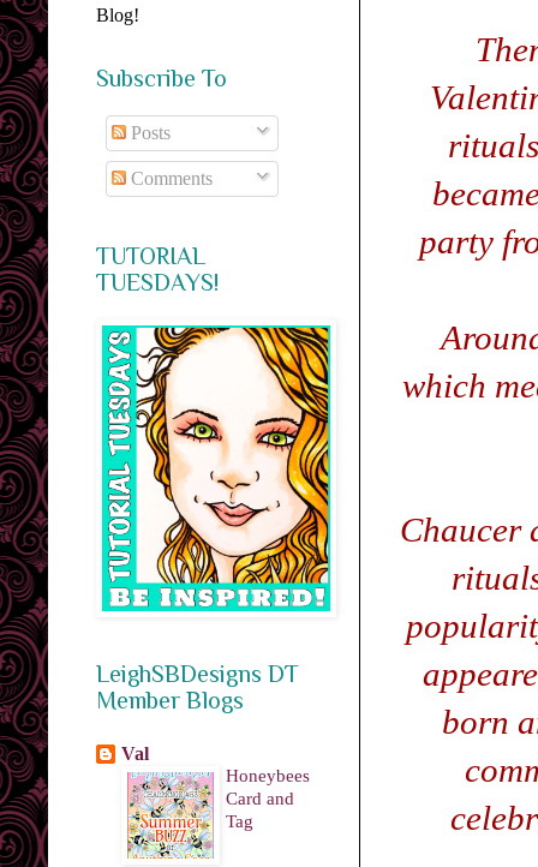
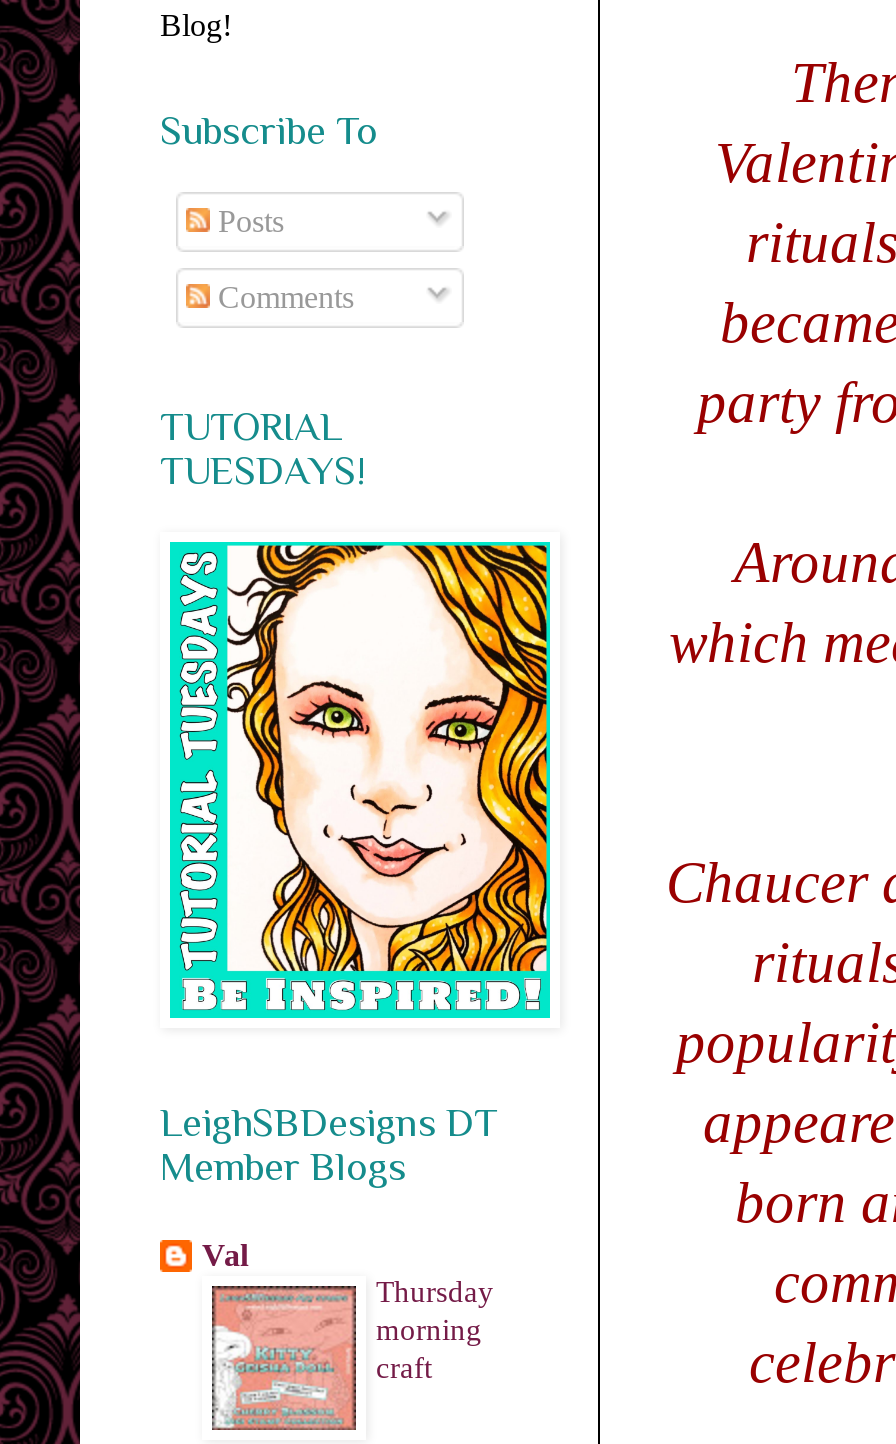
- [image]
- Honeybees
- Card and
- Tag
+ [image]
+ Thursday
+ morning
+ craft
